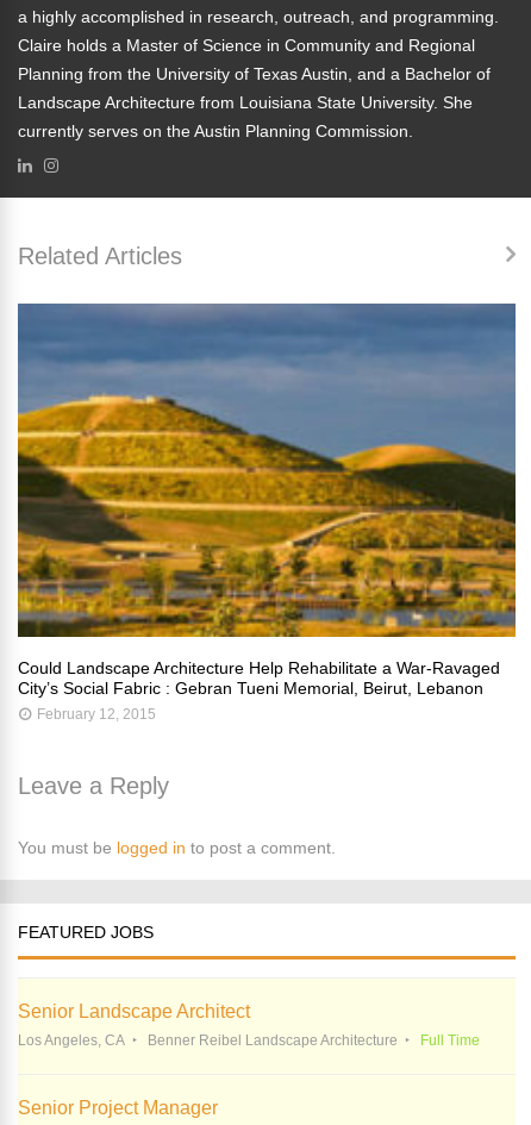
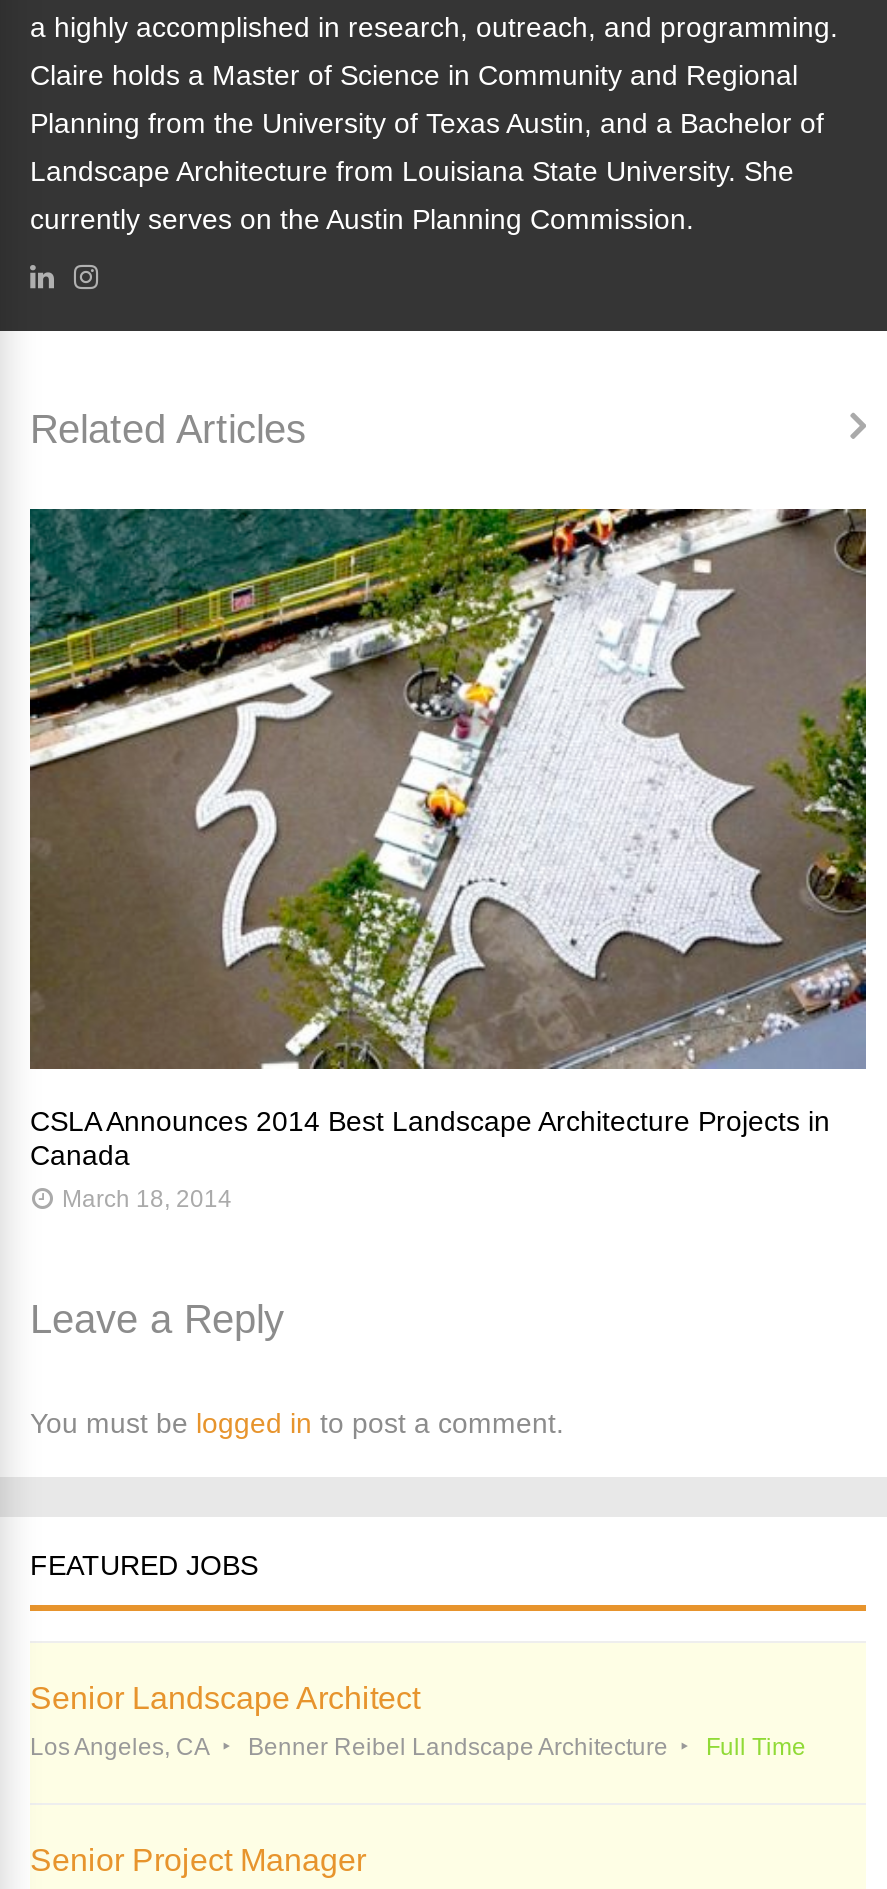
- [image]
- Could Landscape Architecture Help Rehabilitate a War-Ravaged
- City’s Social Fabric : Gebran Tueni Memorial, Beirut, Lebanon
- February 12, 2015
+ [image]
+ CSLA Announces 2014 Best Landscape Architecture Projects in
+ Canada
+ March 18, 2014
